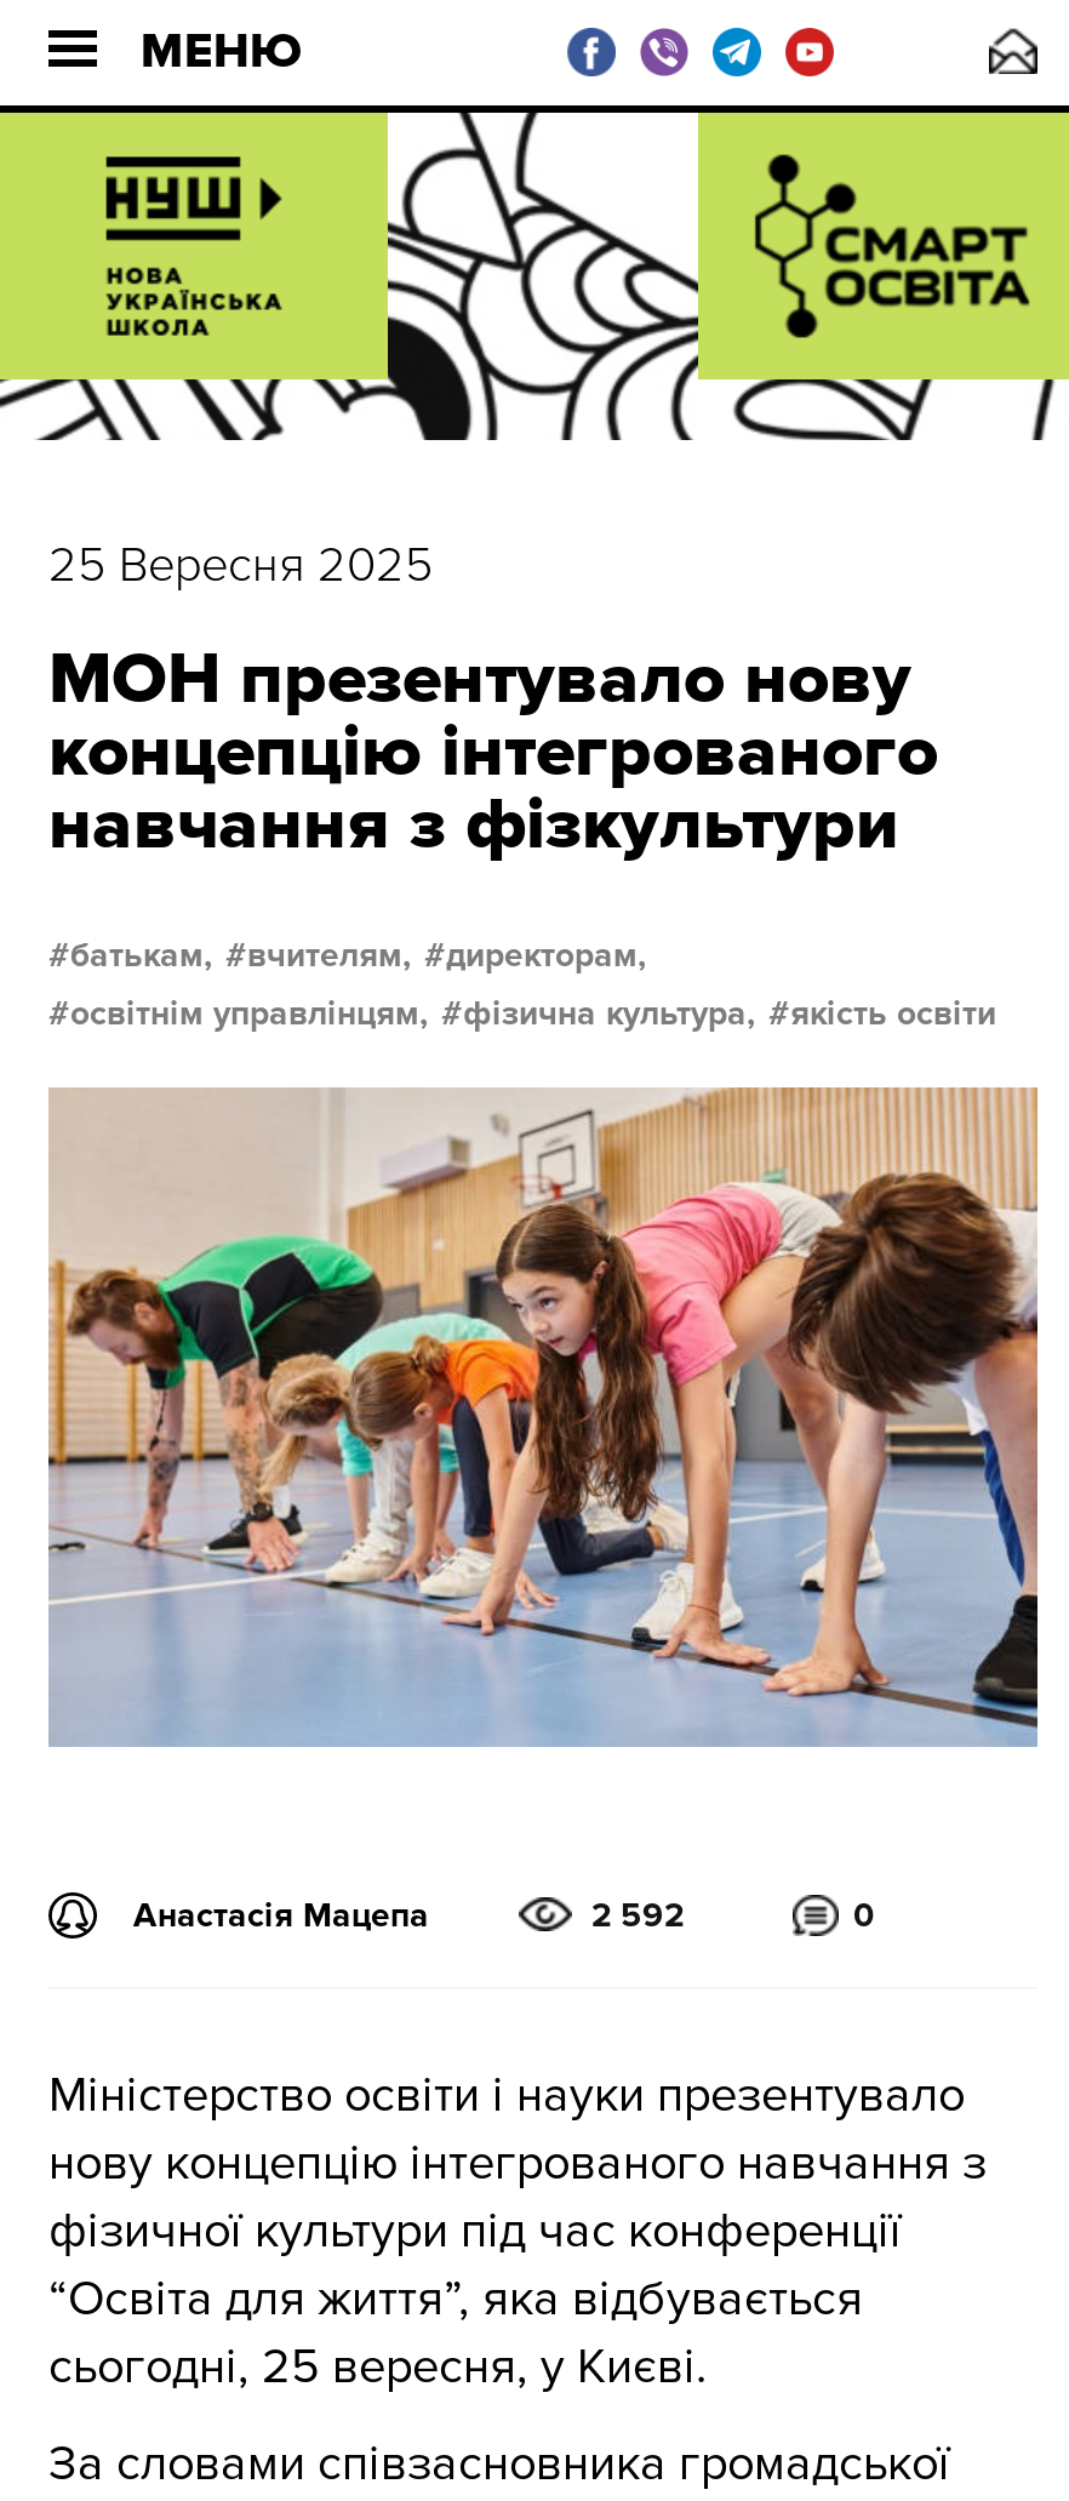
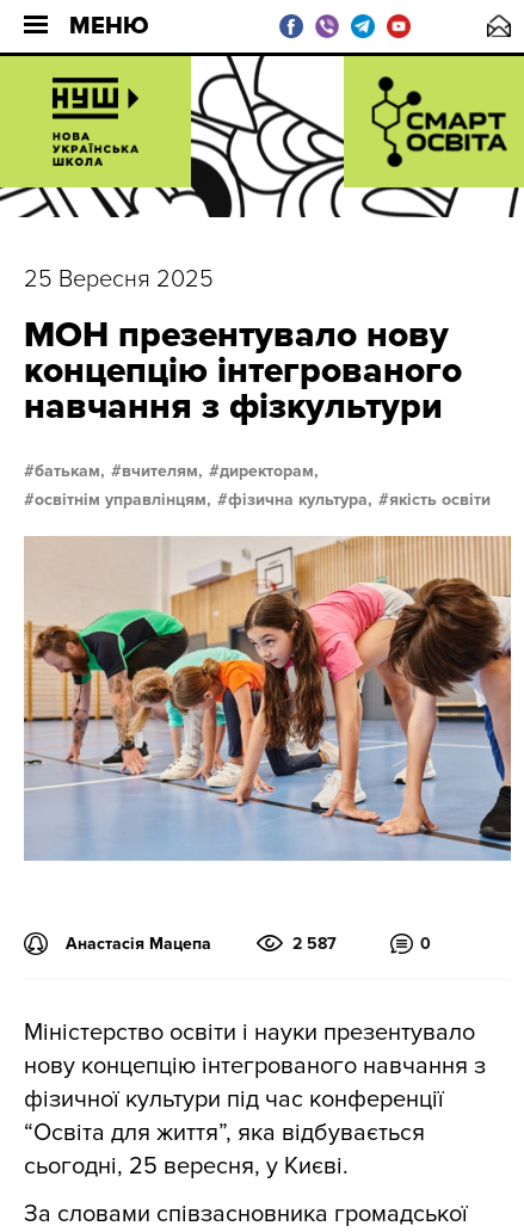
- 2 592
+ 2 587
